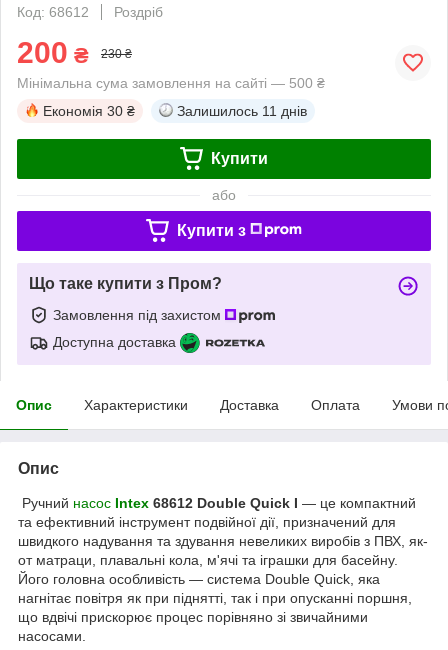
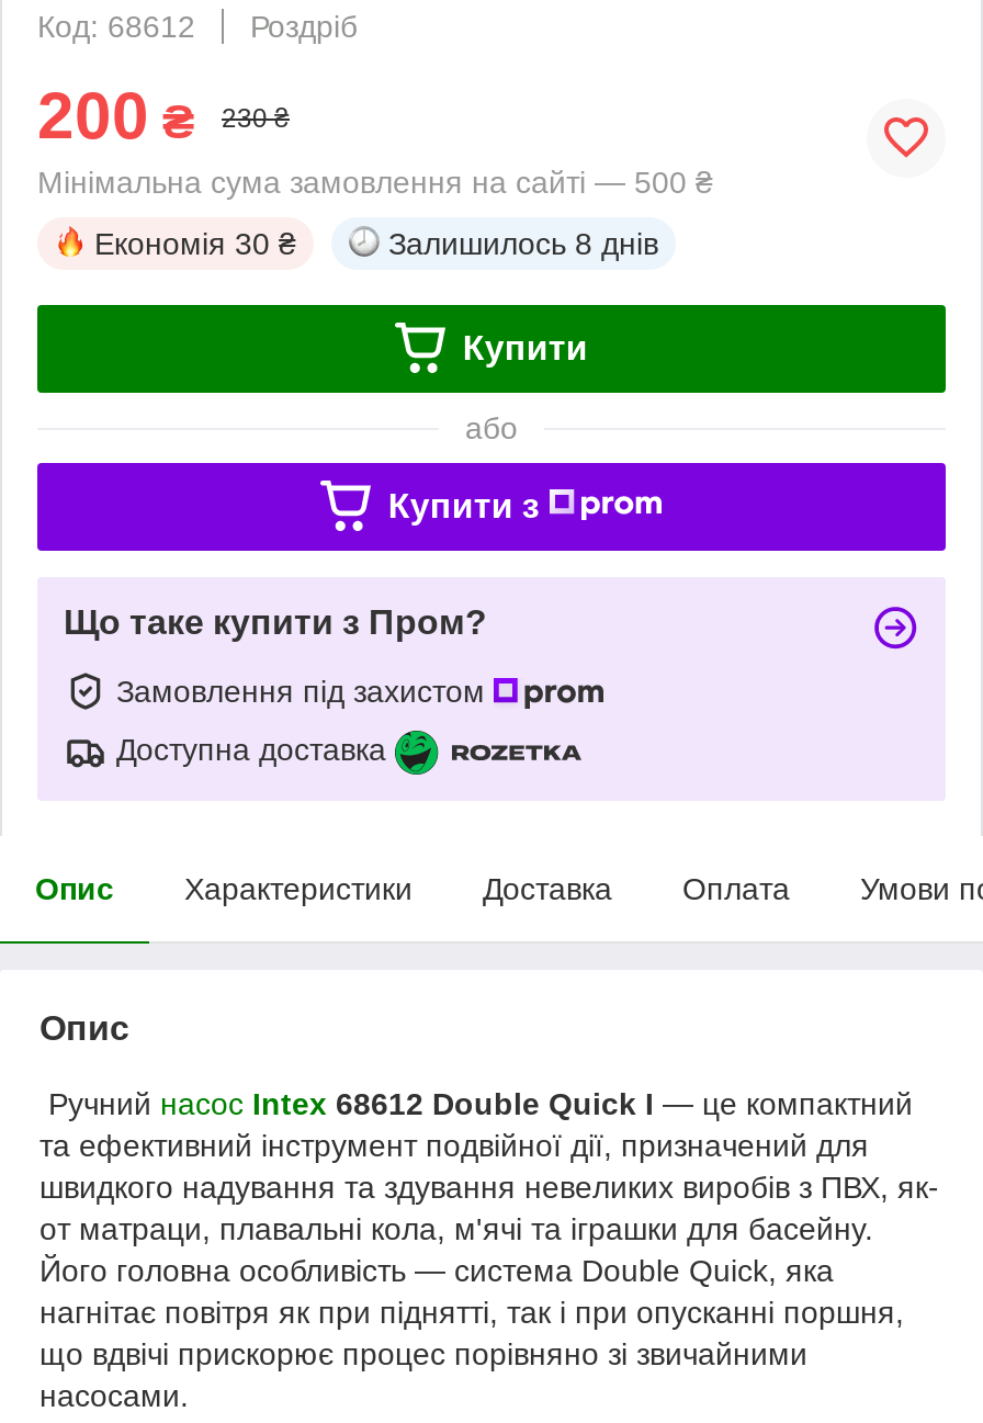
- Залишилось 11 днів
+ Залишилось 8 днів
